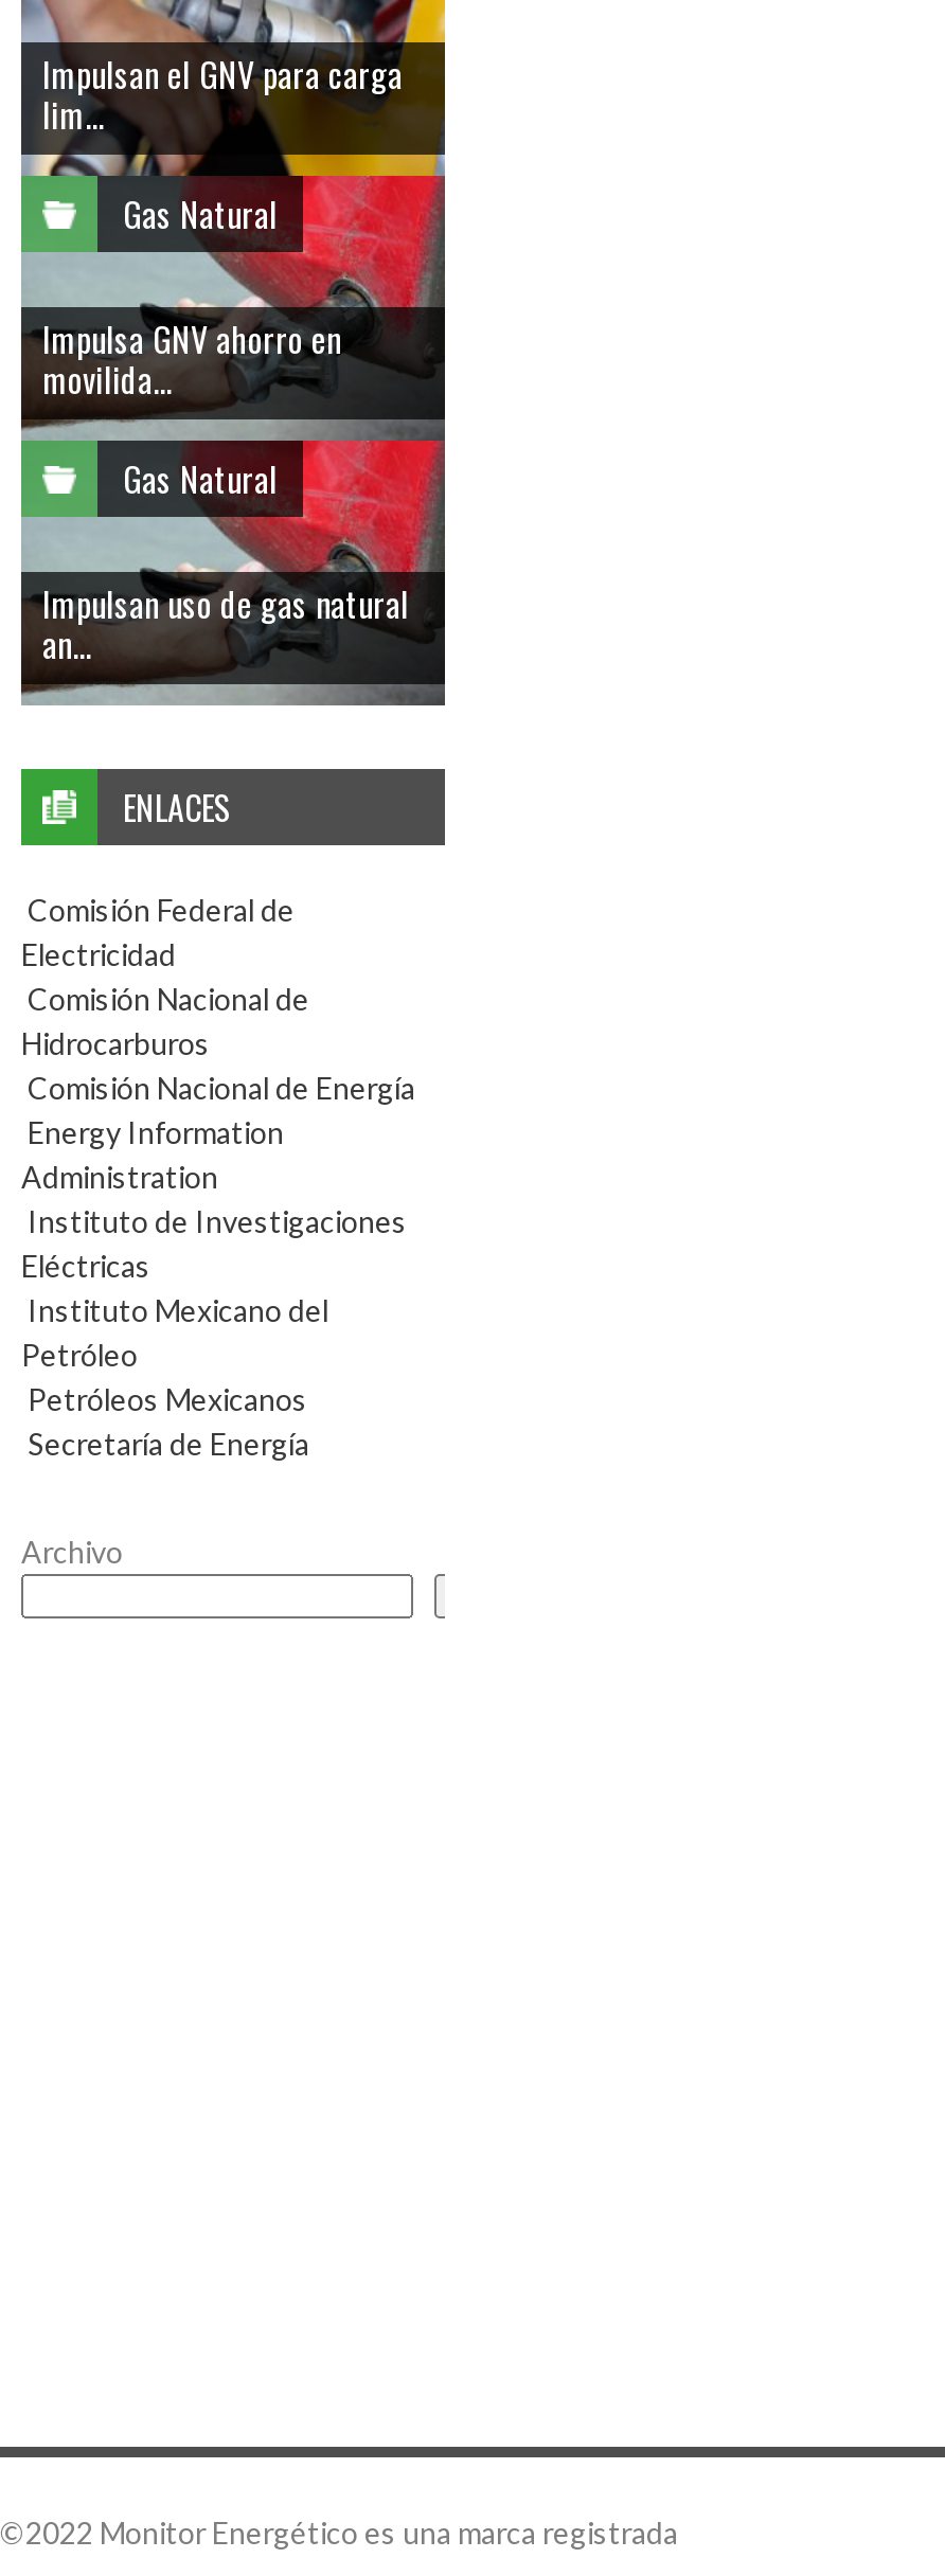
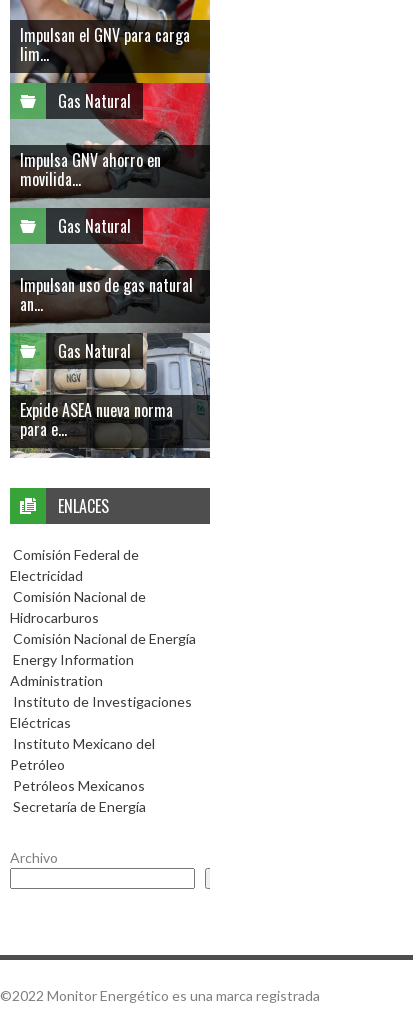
+ [image]
+ Gas Natural
+ Expide ASEA nueva norma
+ para e...

moved down: ENLACES | Comisión Federal de | Electricidad | ... | Secretaría de Energía | Archivo
